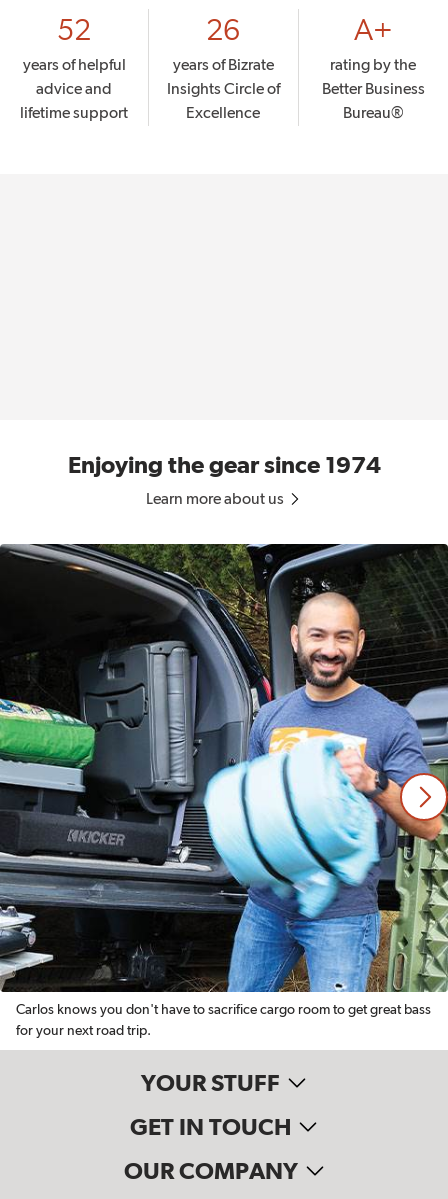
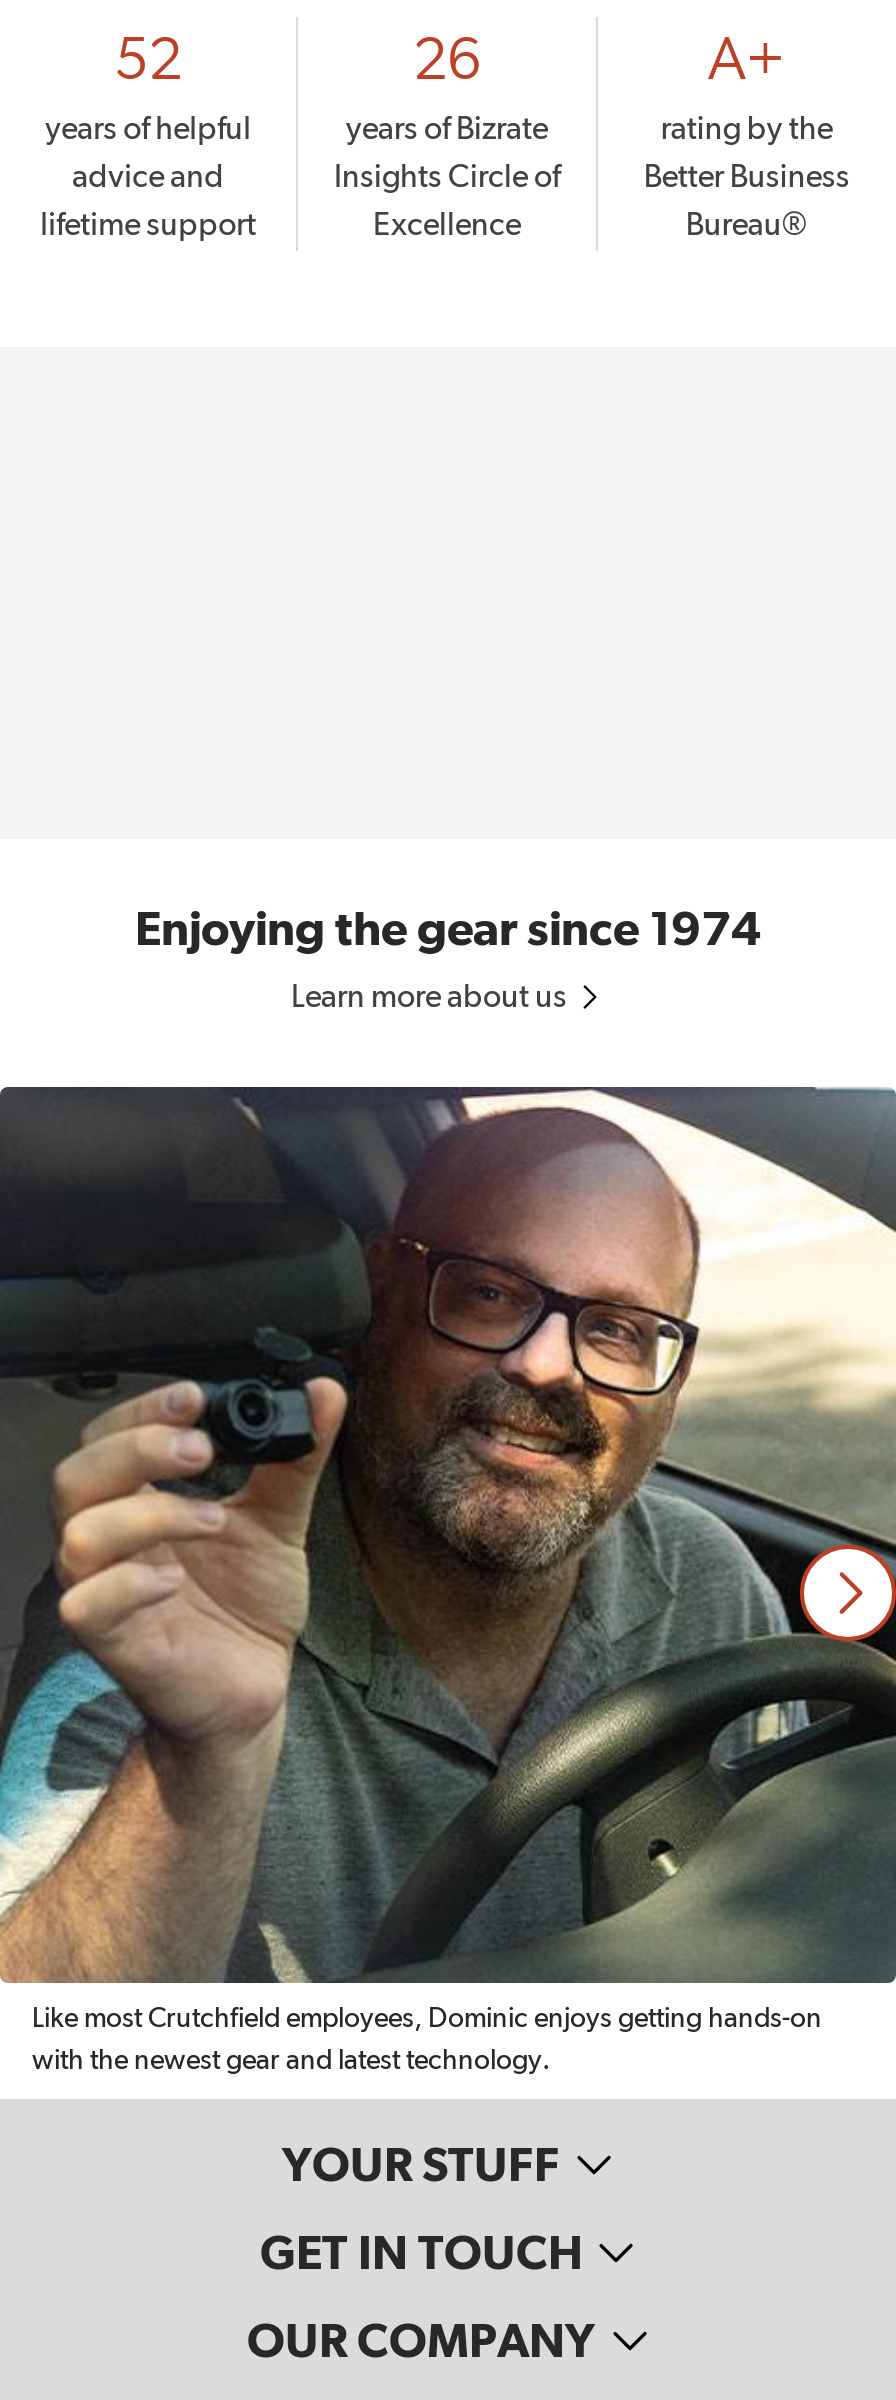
- [image]
- Carlos knows you don't have to sacrifice cargo room to get great bass
+ [image]
+ Like most Crutchfield employees, Dominic enjoys getting hands-on

- for your next road trip.
+ with the newest gear and latest technology.
